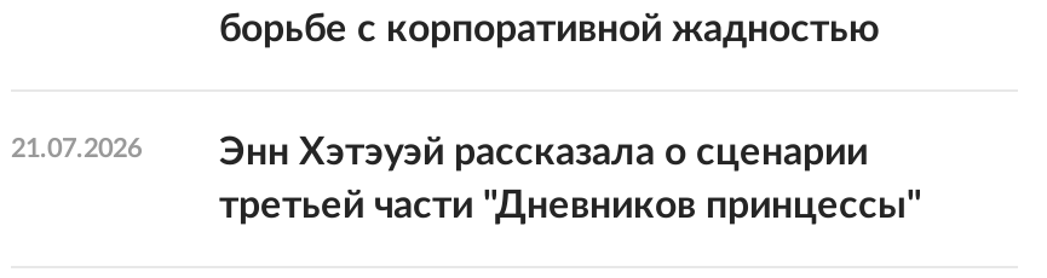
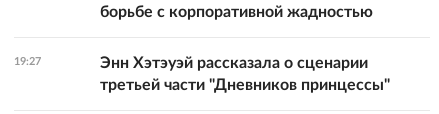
- 21.07.2026
+ 19:27
